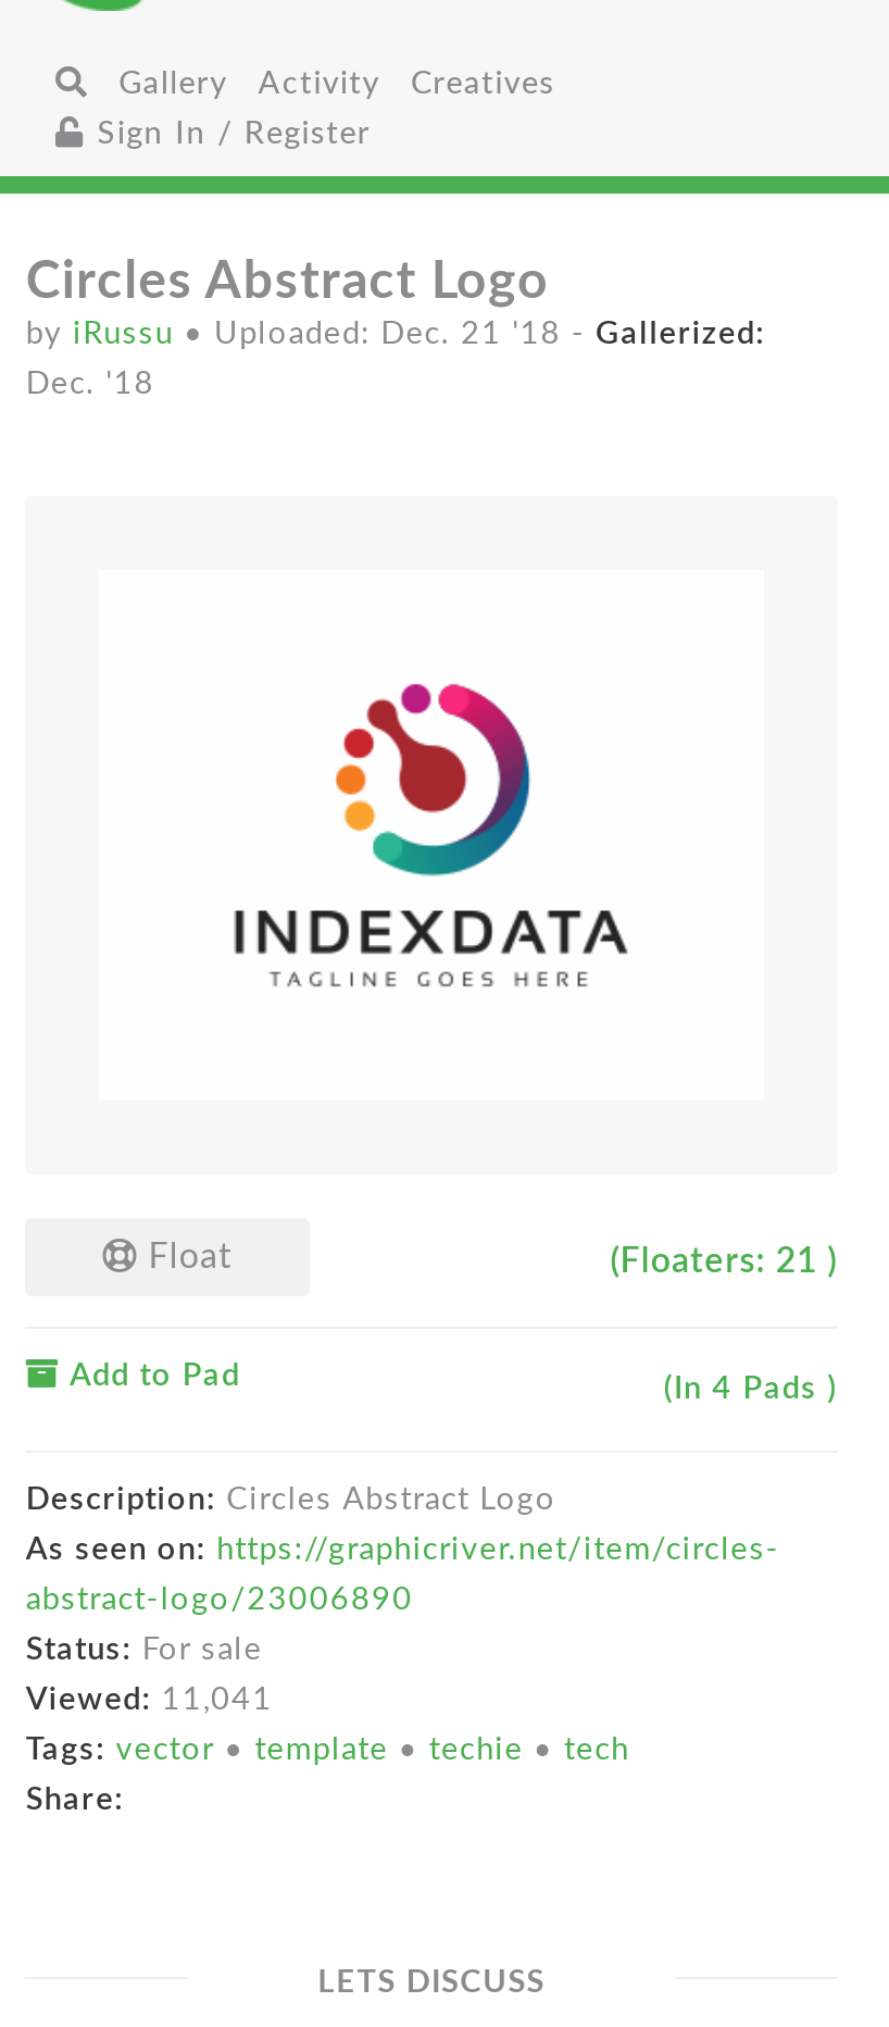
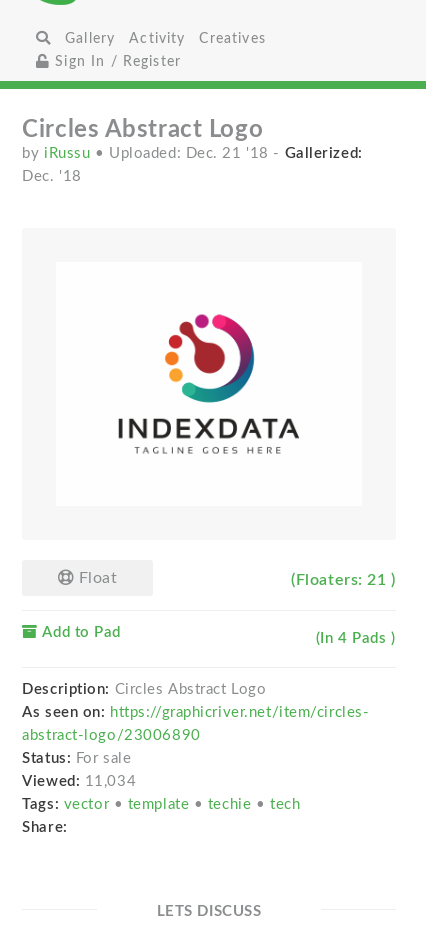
- Viewed: 11,041
+ Viewed: 11,034
